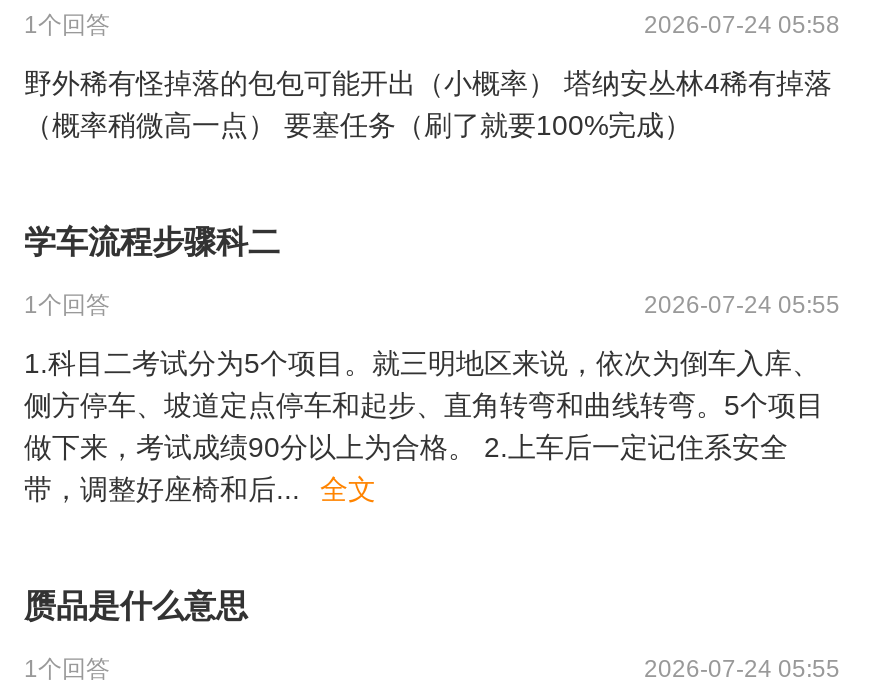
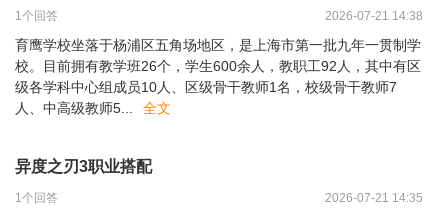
- 2026-07-24 05:58
- 野外稀有怪掉落的包包可能开出（小概率） 塔纳安丛林4稀有掉落
- （概率稍微高一点） 要塞任务（刷了就要100%完成）
- 学车流程步骤科二
- 1个回答
- 2026-07-24 05:55
- 1.科目二考试分为5个项目。就三明地区来说，依次为倒车入库、
- 侧方停车、坡道定点停车和起步、直角转弯和曲线转弯。5个项目
- 做下来，考试成绩90分以上为合格。 2.上车后一定记住系安全
- 带，调整好座椅和后...
+ 2026-07-21 14:38
+ 育鹰学校坐落于杨浦区五角场地区，是上海市第一批九年一贯制学
+ 校。目前拥有教学班26个，学生600余人，教职工92人，其中有区
+ 级各学科中心组成员10人、区级骨干教师1名，校级骨干教师7
+ 人、中高级教师5...

- 赝品是什么意思
+ 异度之刃3职业搭配

- 2026-07-24 05:55
+ 2026-07-21 14:35
